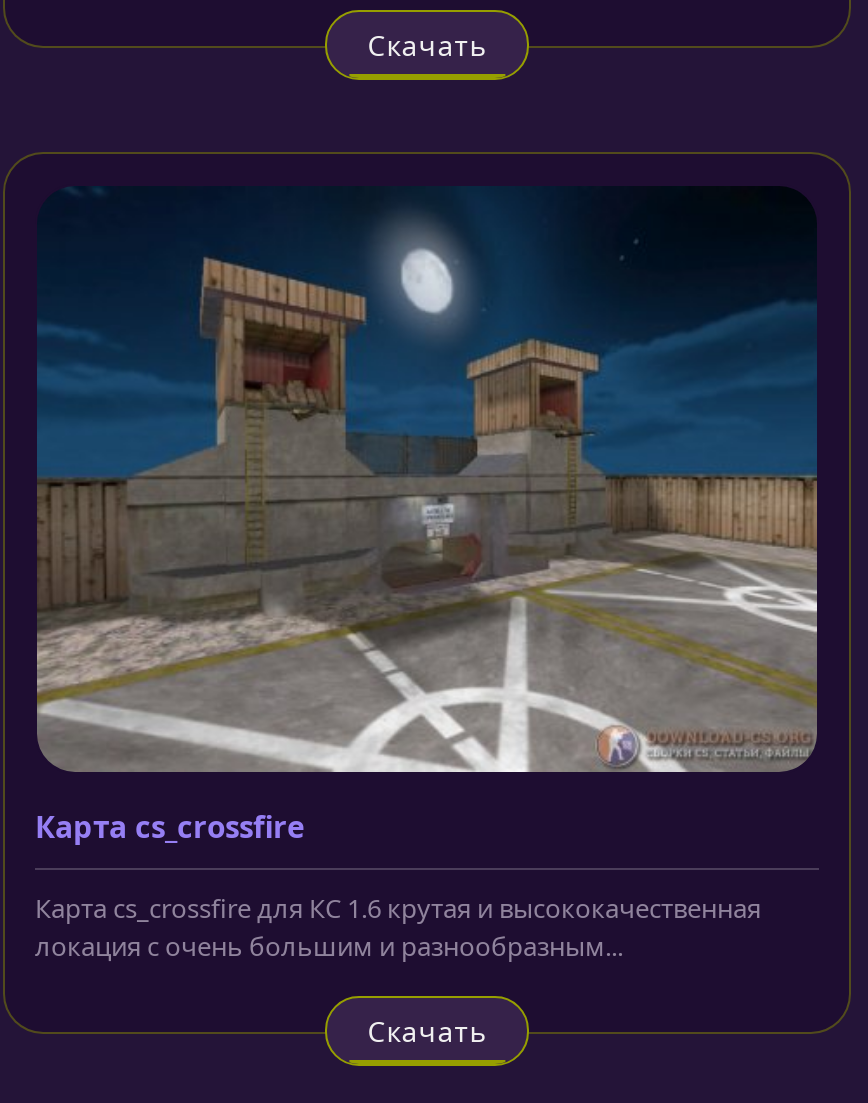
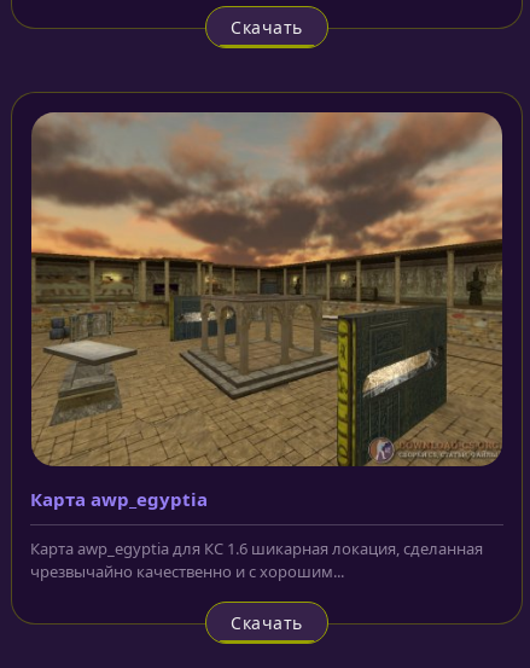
- [image]
- Карта cs_crossfire
+ [image]
+ Карта awp_egyptia

- Карта cs_crossfire для КС 1.6 крутая и высококачественная
- локация с очень большим и разнообразным...
+ Карта awp_egyptia для КС 1.6 шикарная локация, сделанная
+ чрезвычайно качественно и с хорошим...
